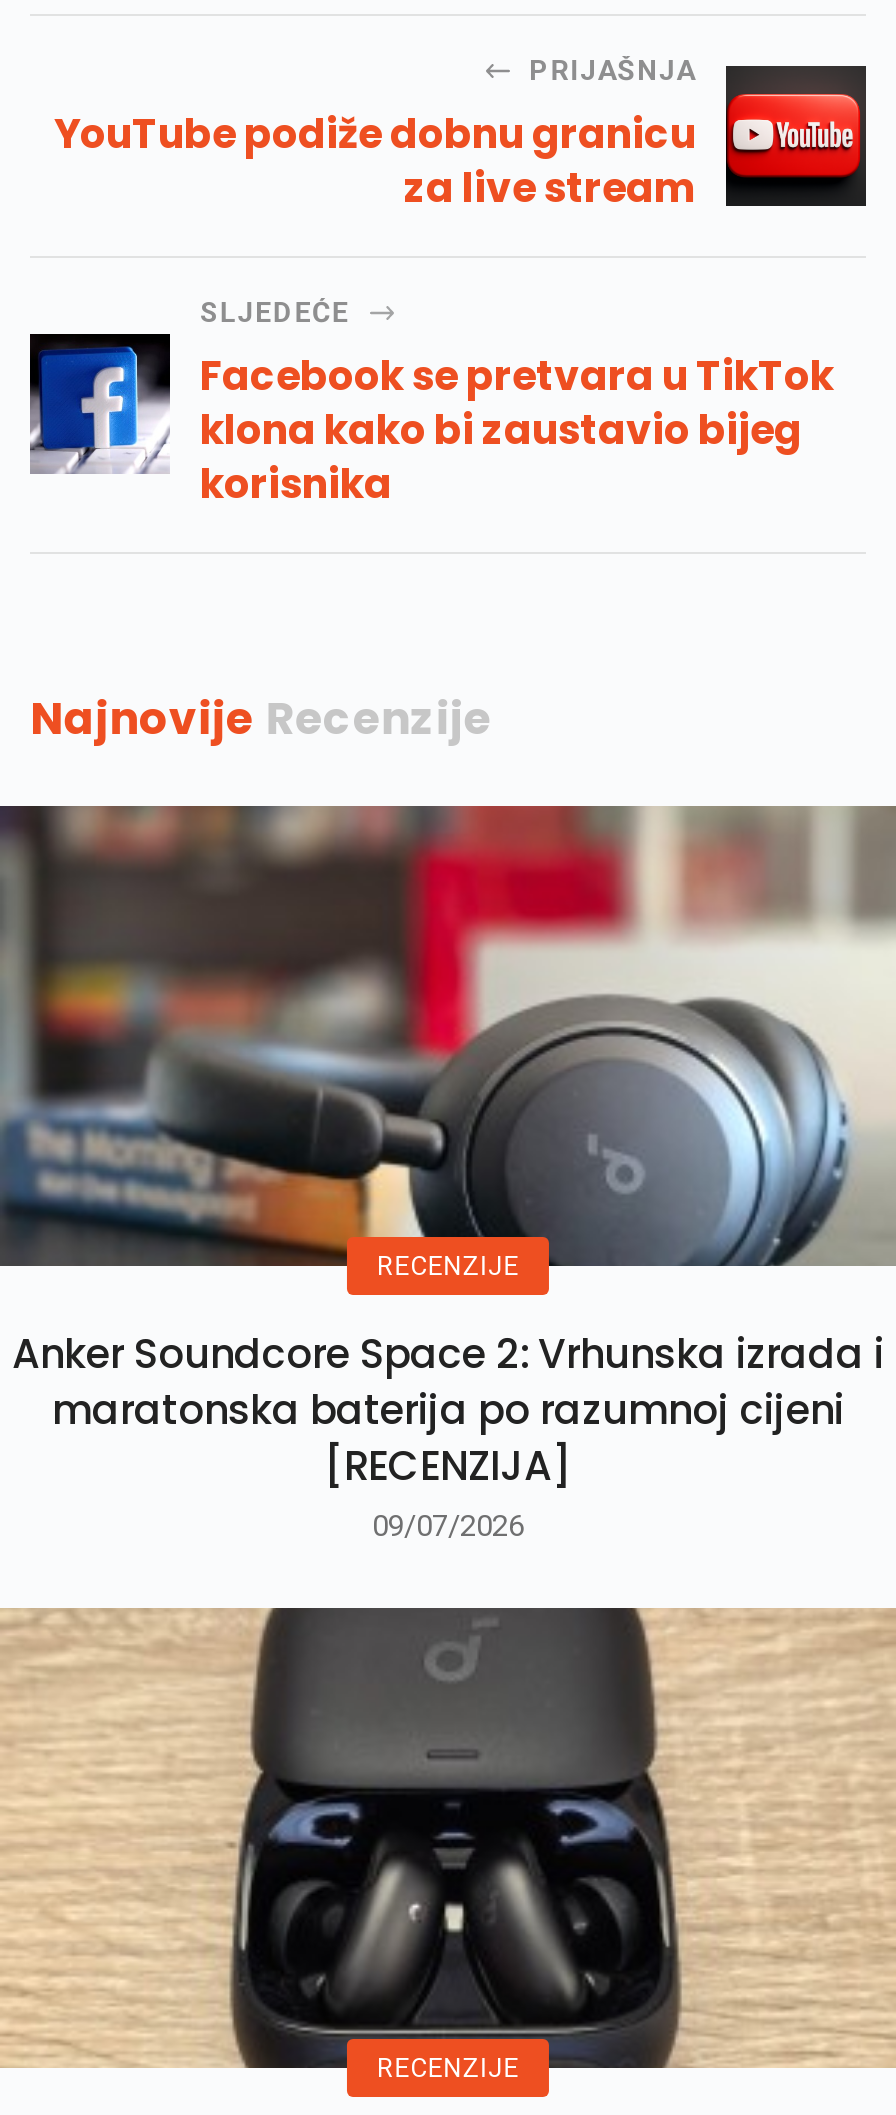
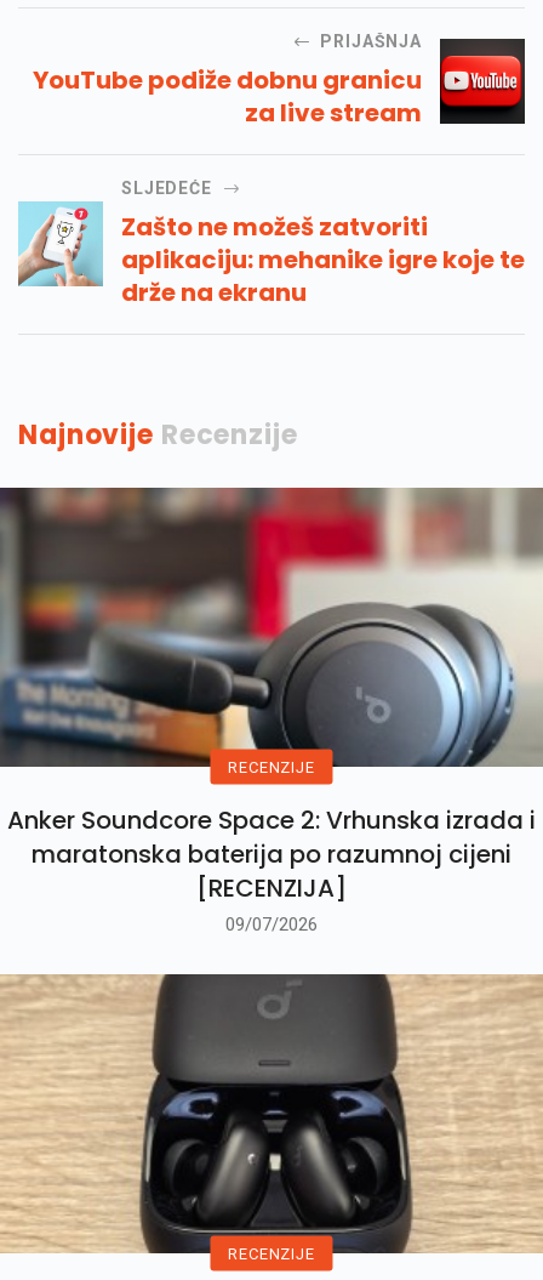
- [image]
- Facebook se pretvara u TikTok
- klona kako bi zaustavio bijeg
- korisnika
+ [image]
+ Zašto ne možeš zatvoriti
+ aplikaciju: mehanike igre koje te
+ drže na ekranu
